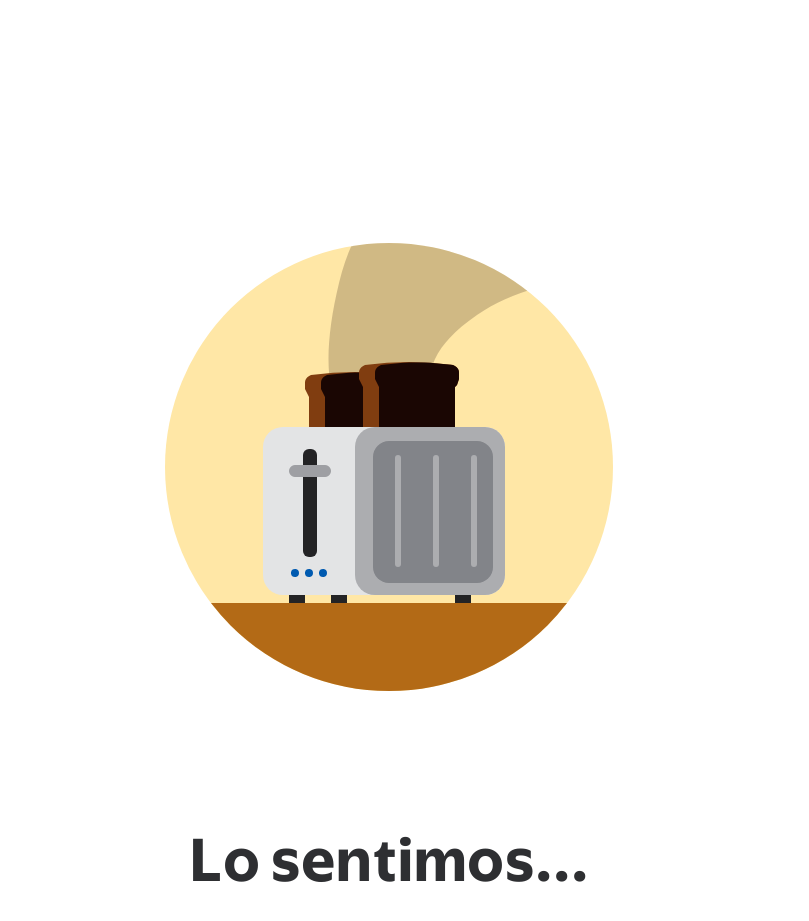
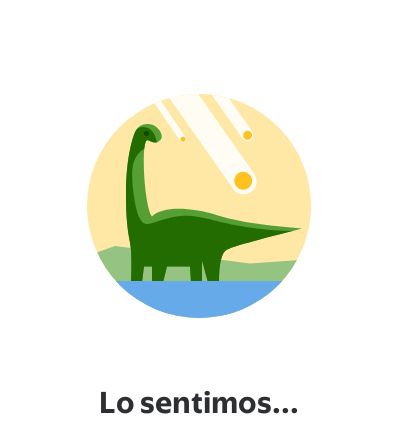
- [image]
+ [image]
